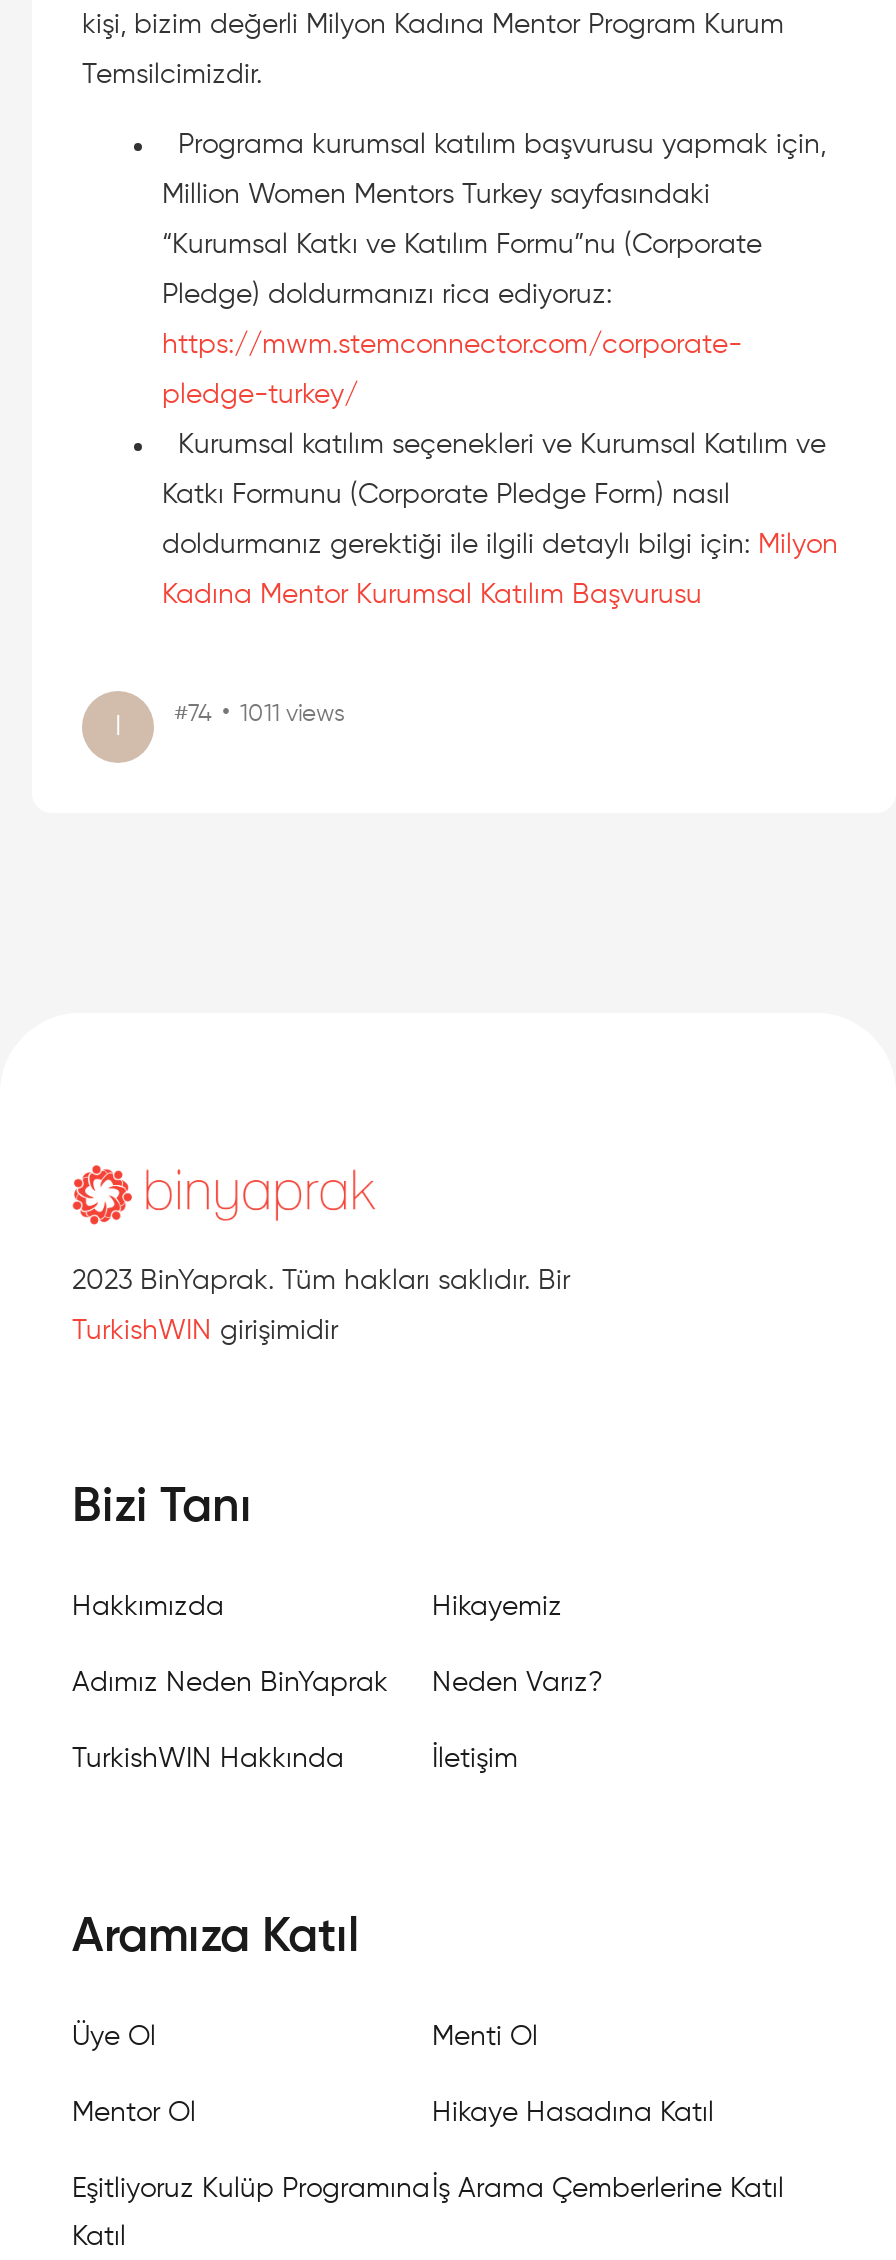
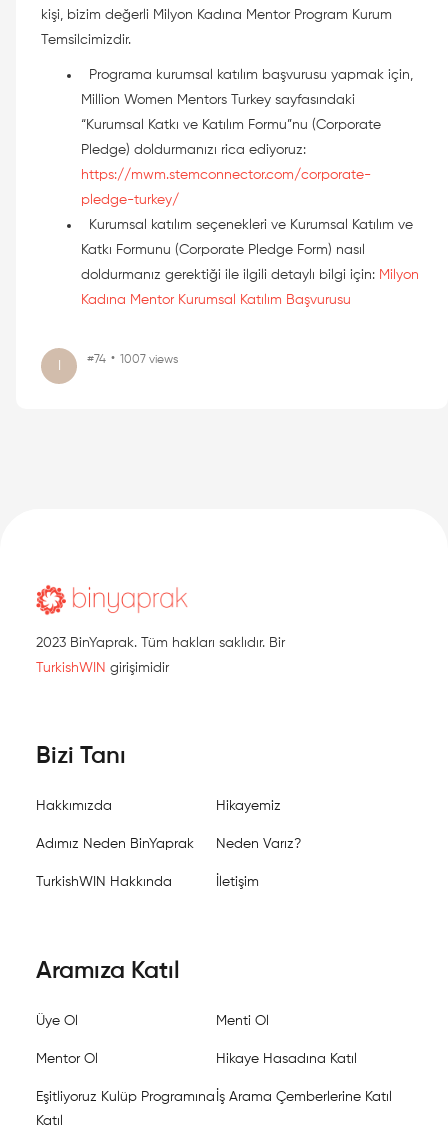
- #74 1011 views
+ #74 1007 views
